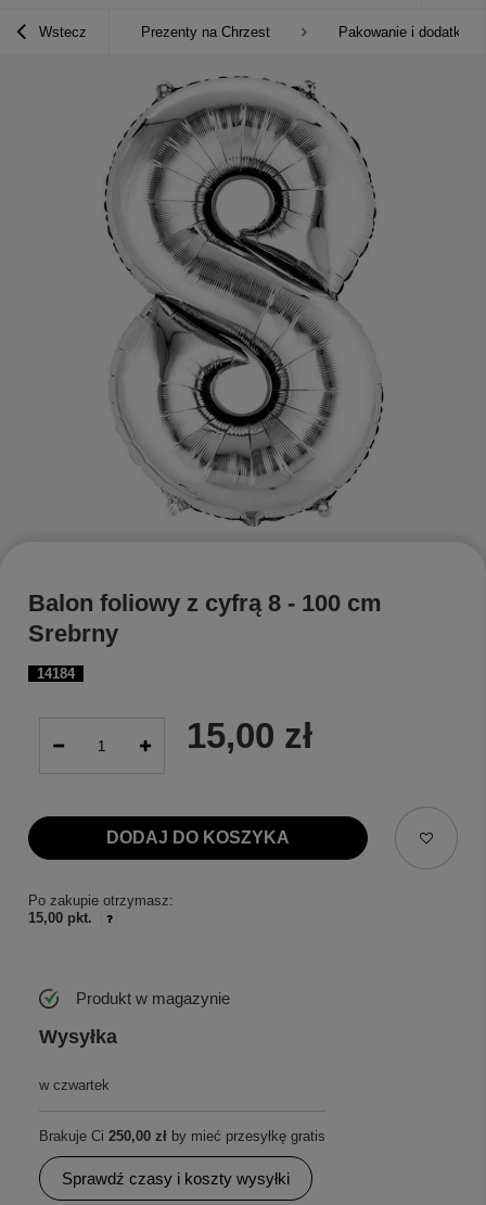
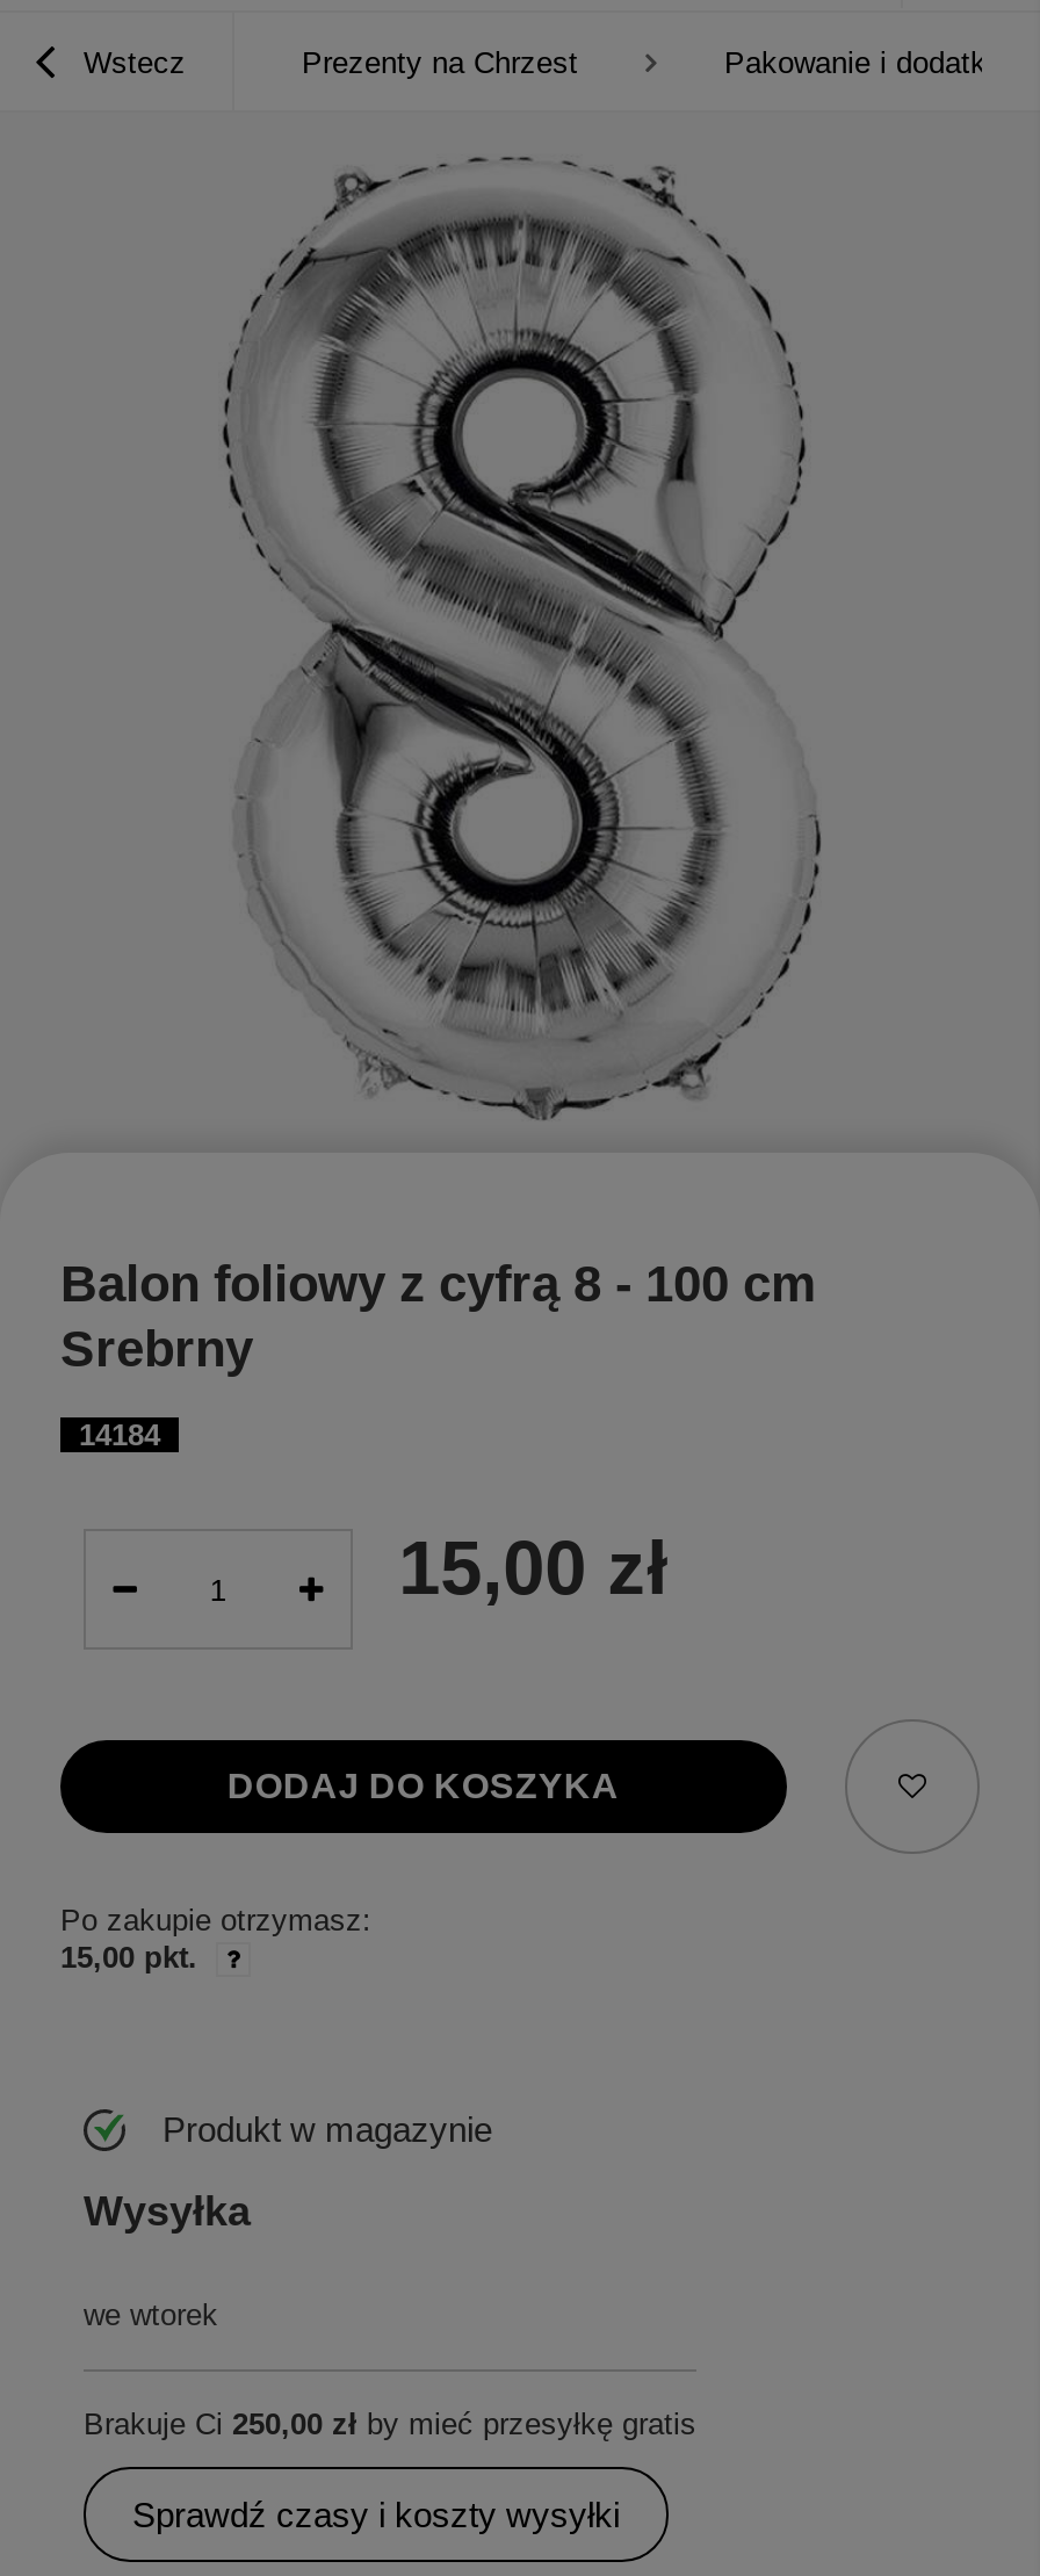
- w czwartek
+ we wtorek
